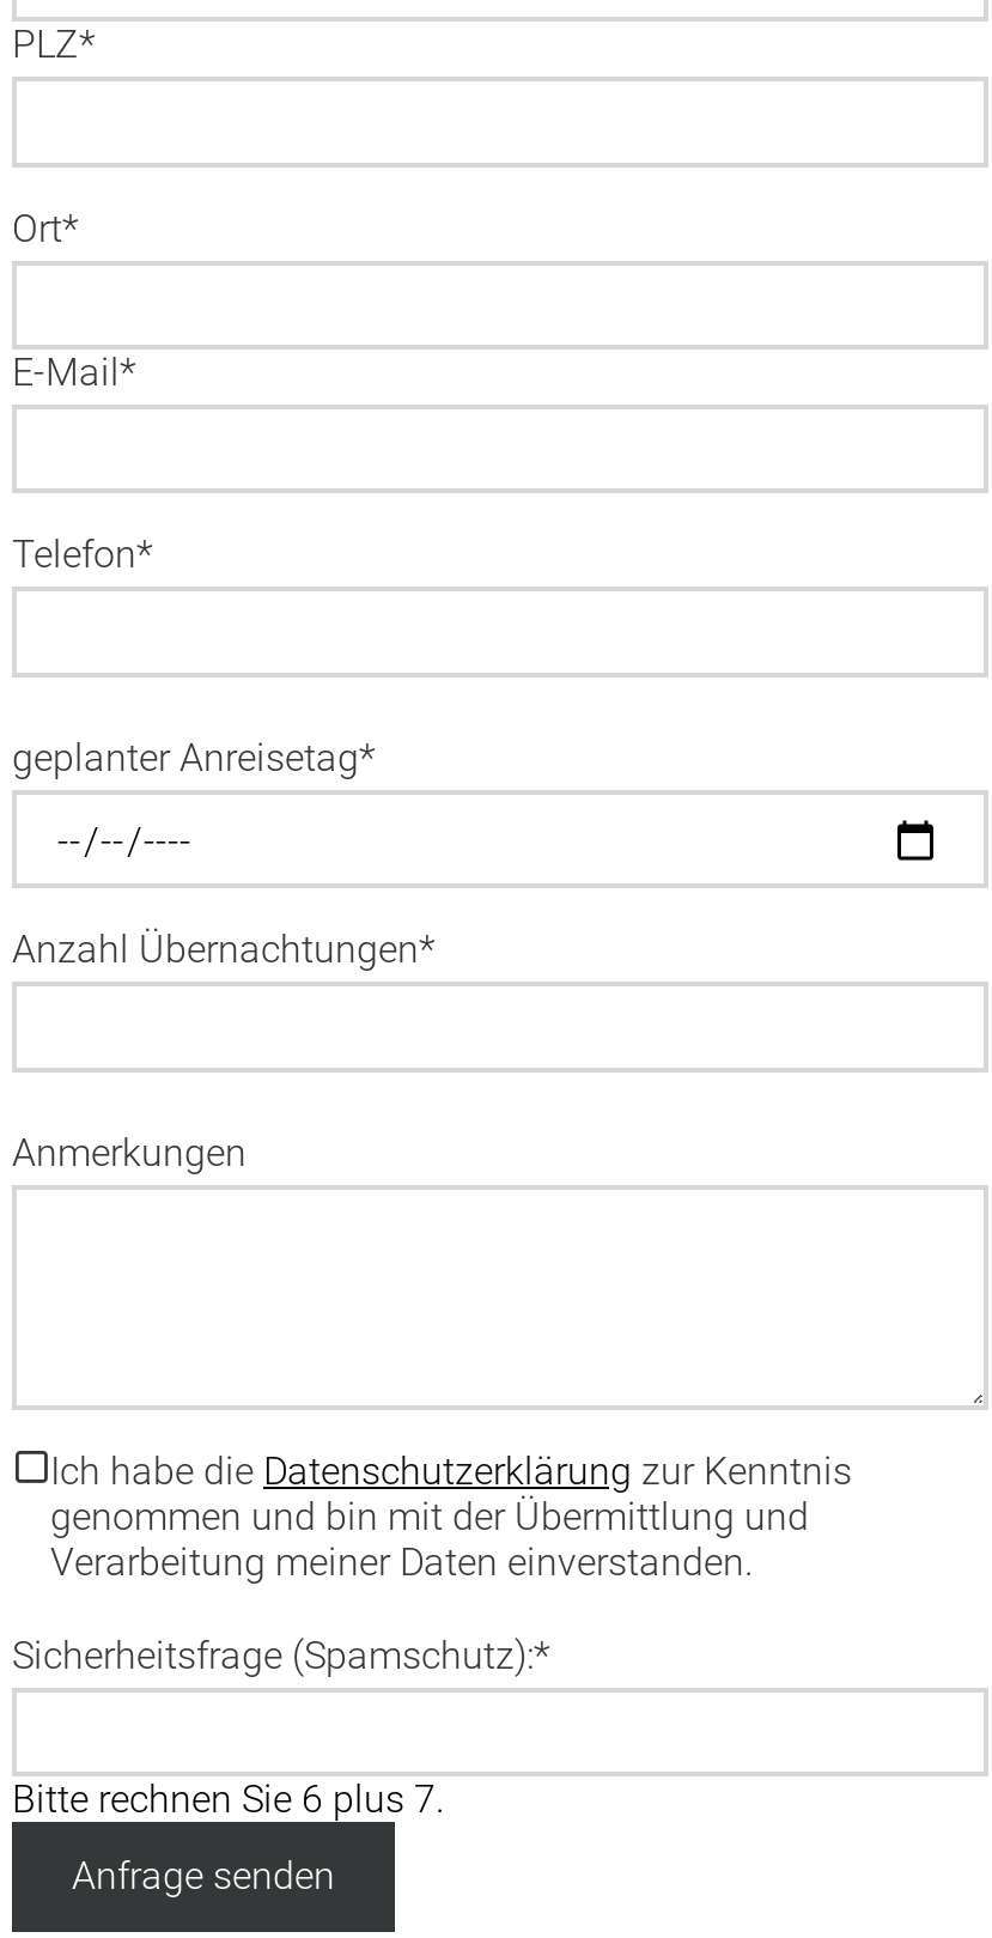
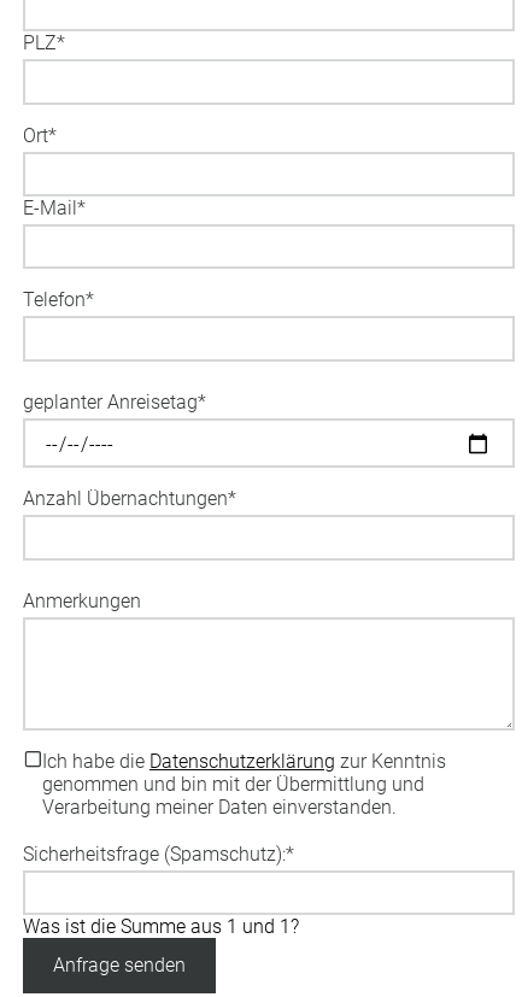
- Bitte rechnen Sie 6 plus 7.
+ Was ist die Summe aus 1 und 1?
